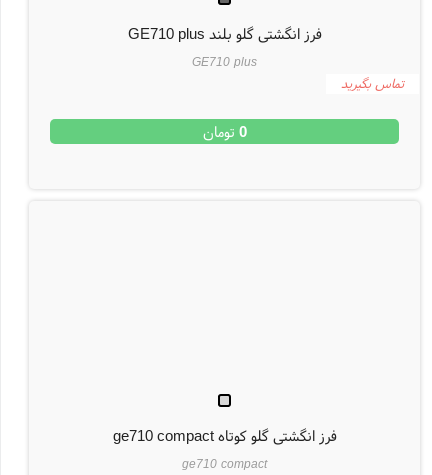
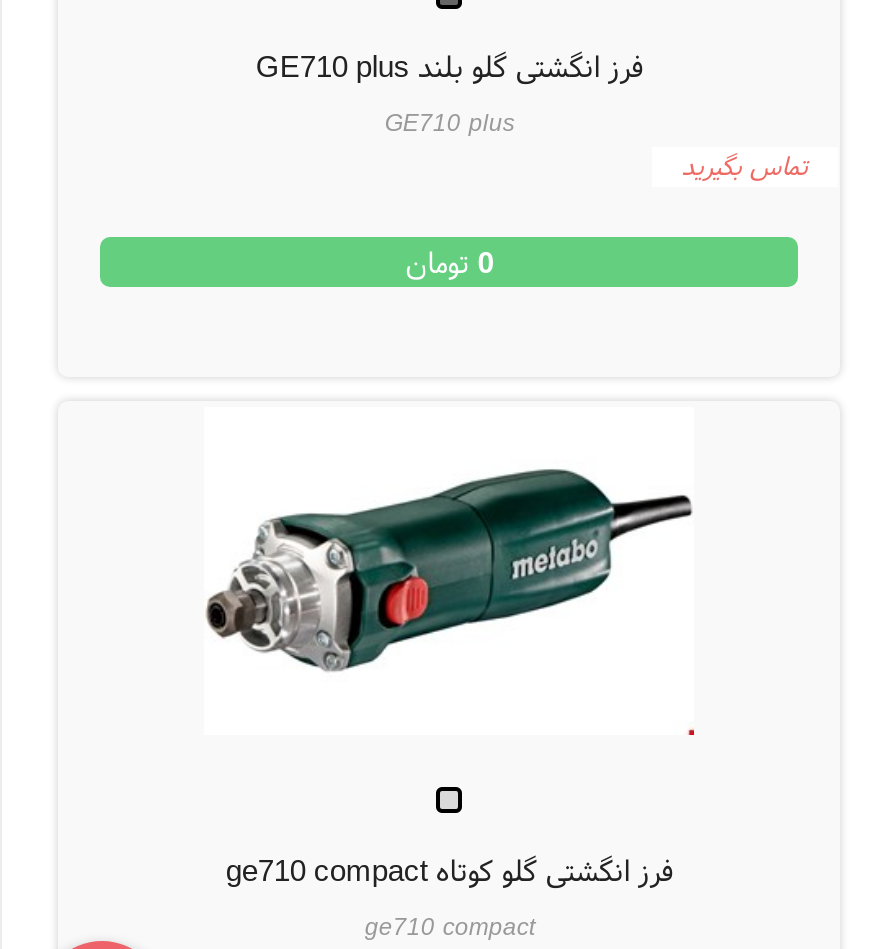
+ [image]
